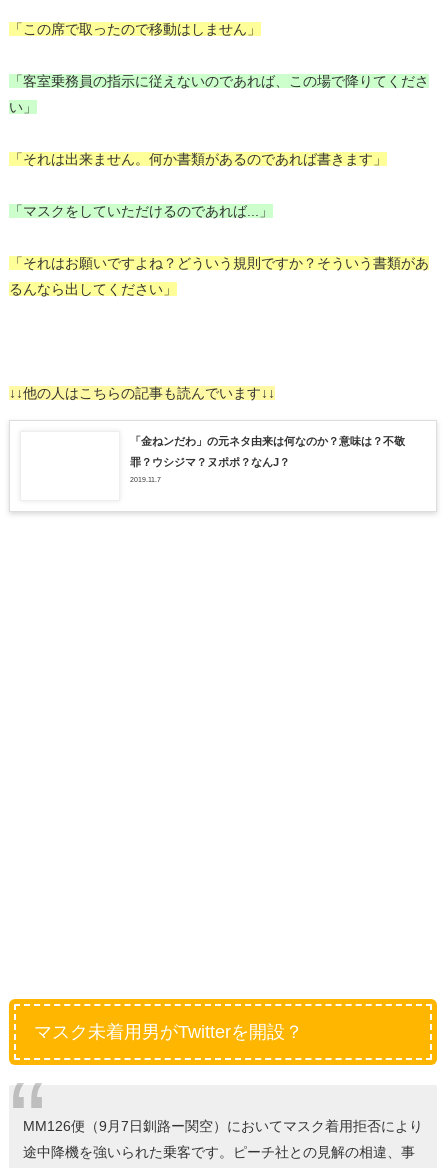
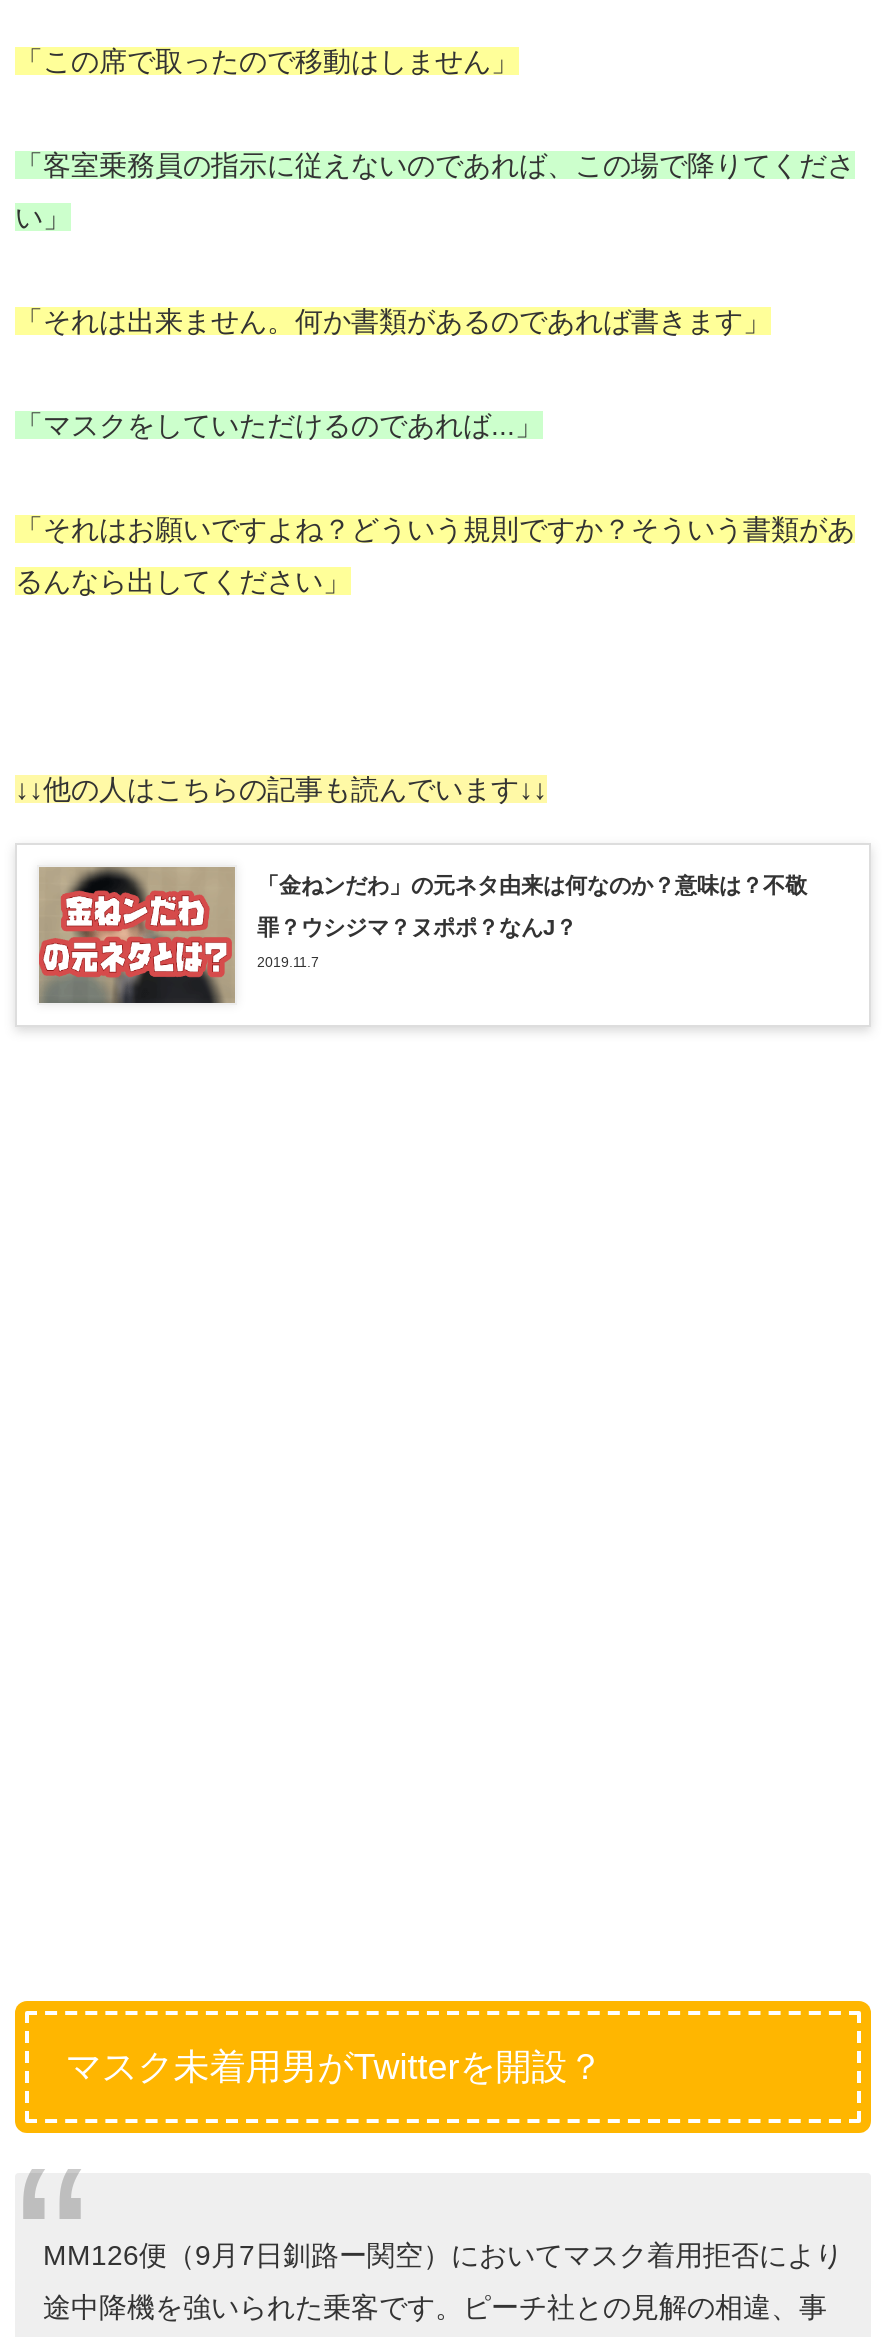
+ [image]
